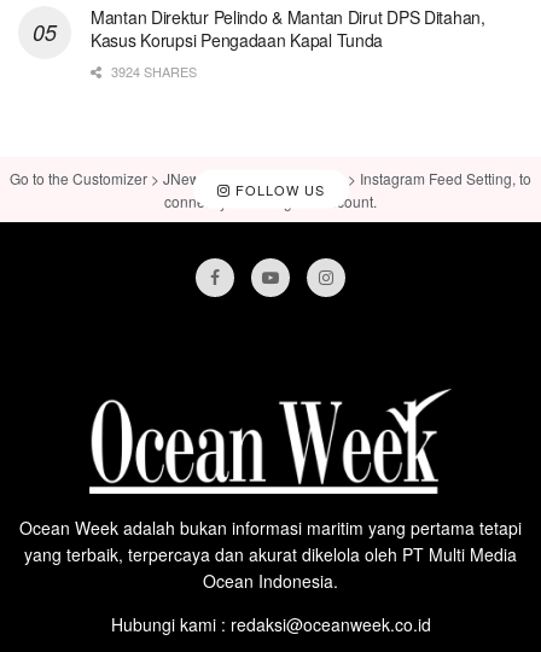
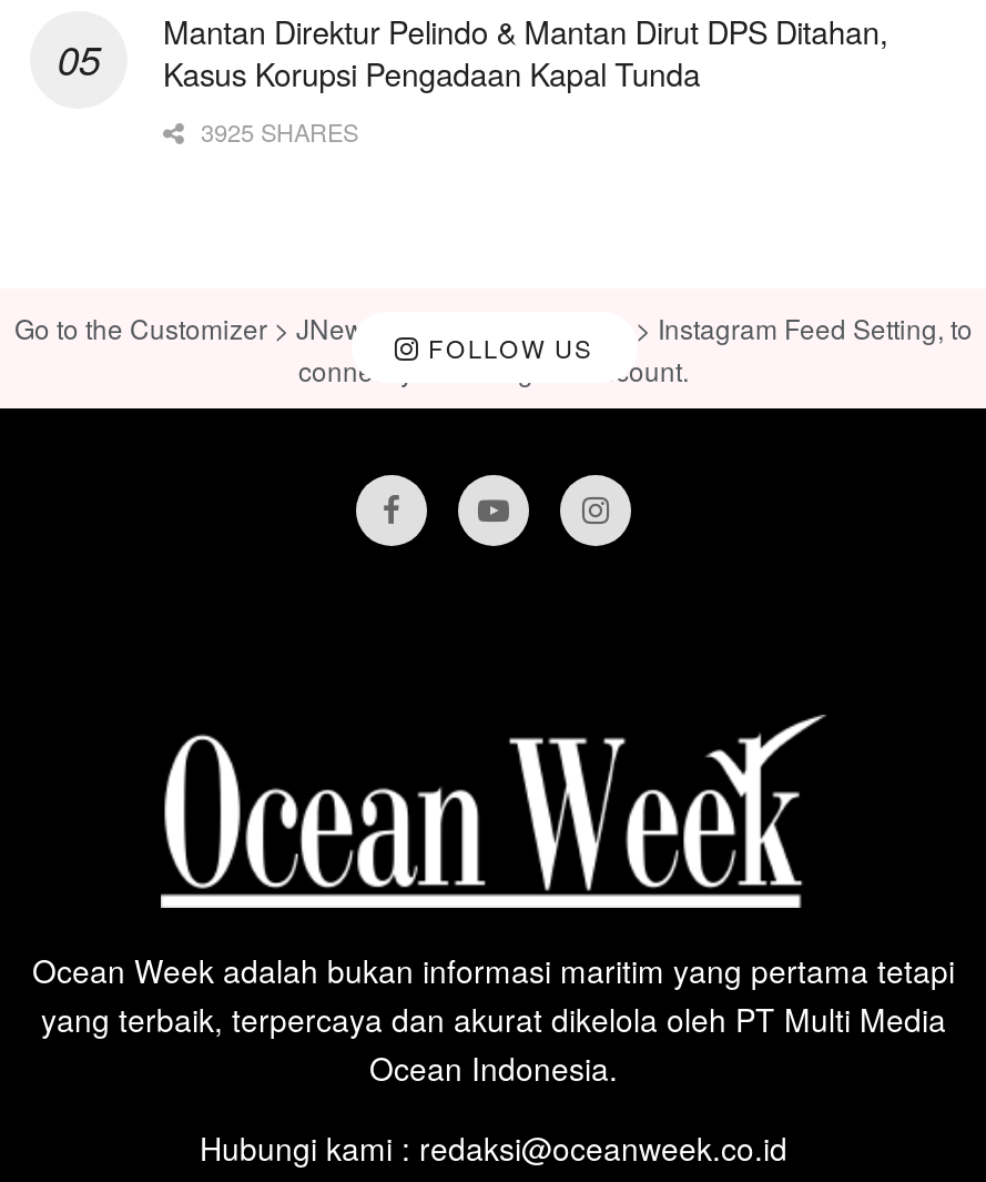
- 3924 SHARES
+ 3925 SHARES
